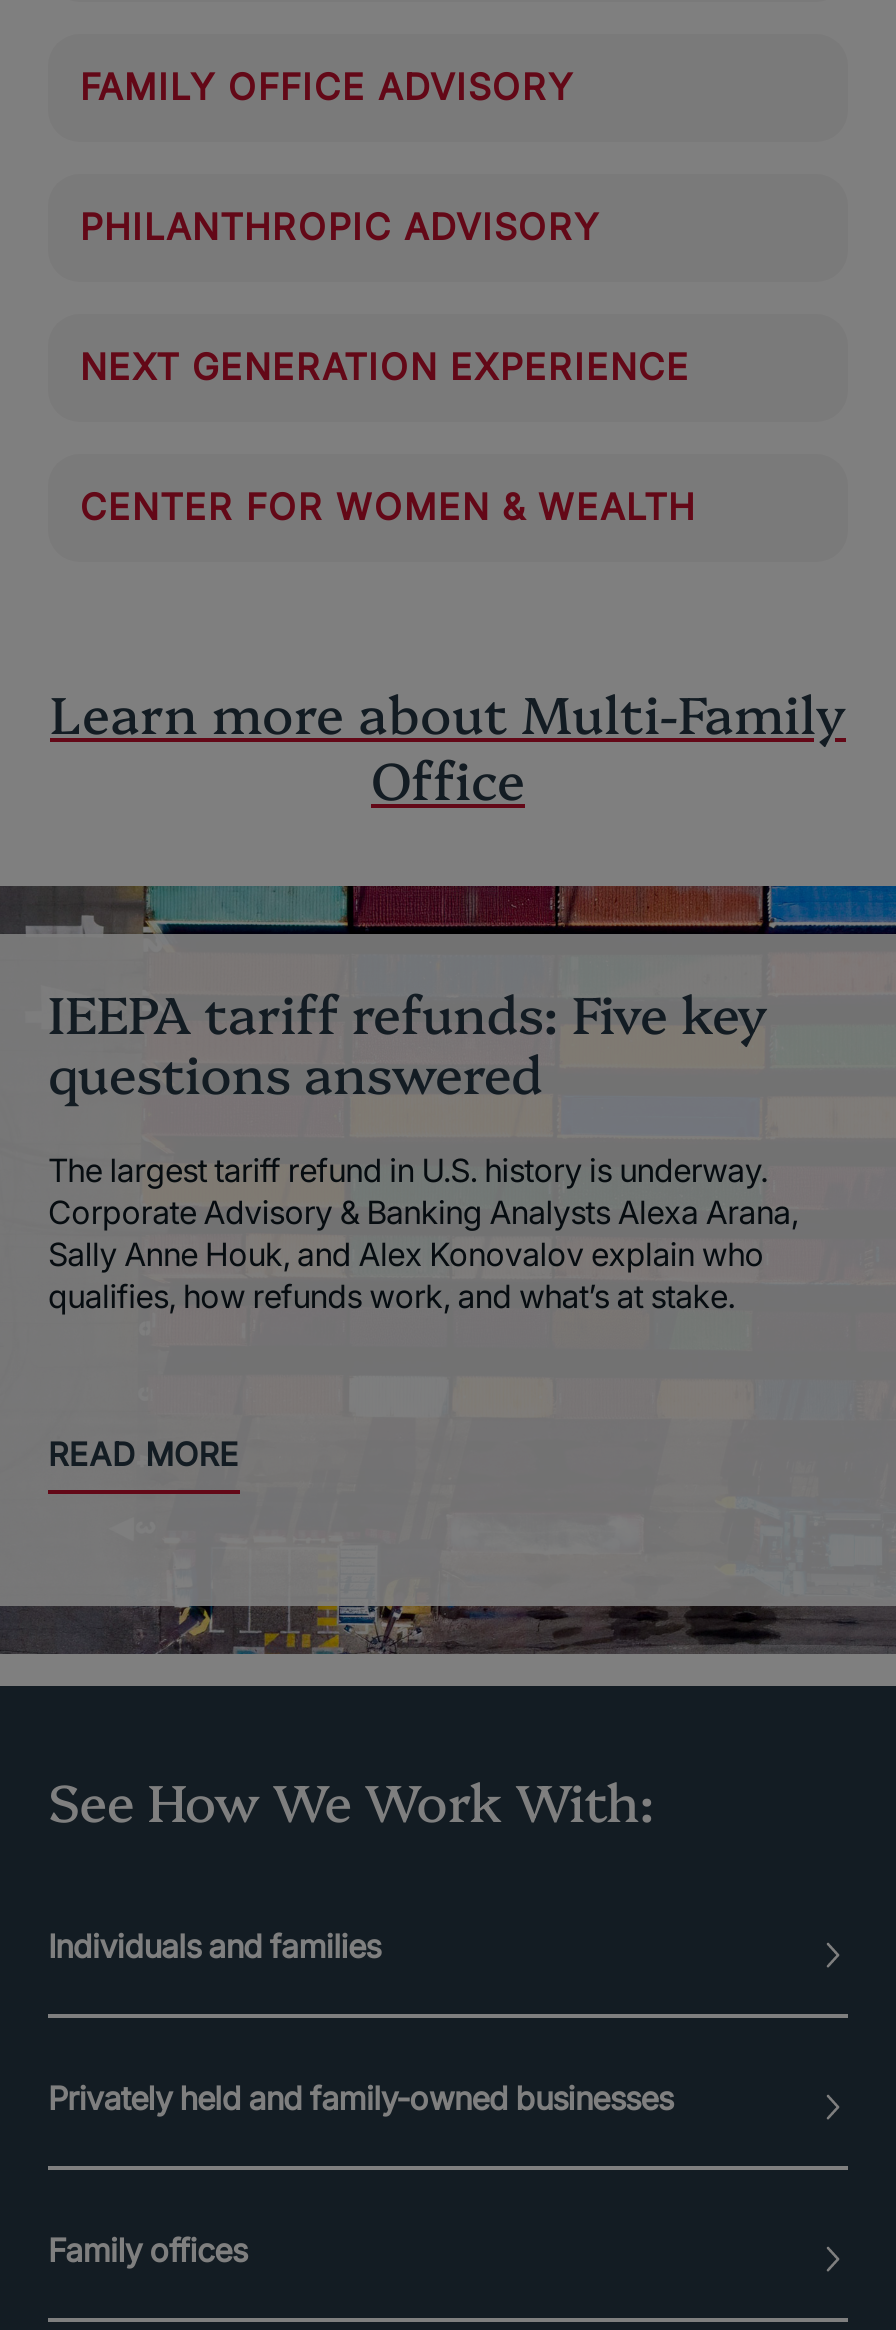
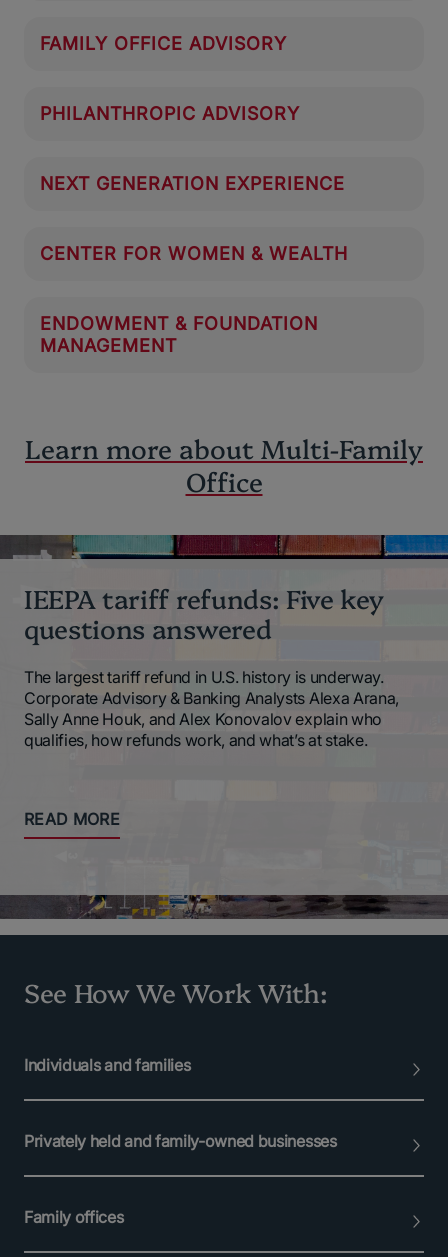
+ ENDOWMENT & FOUNDATION
+ MANAGEMENT
